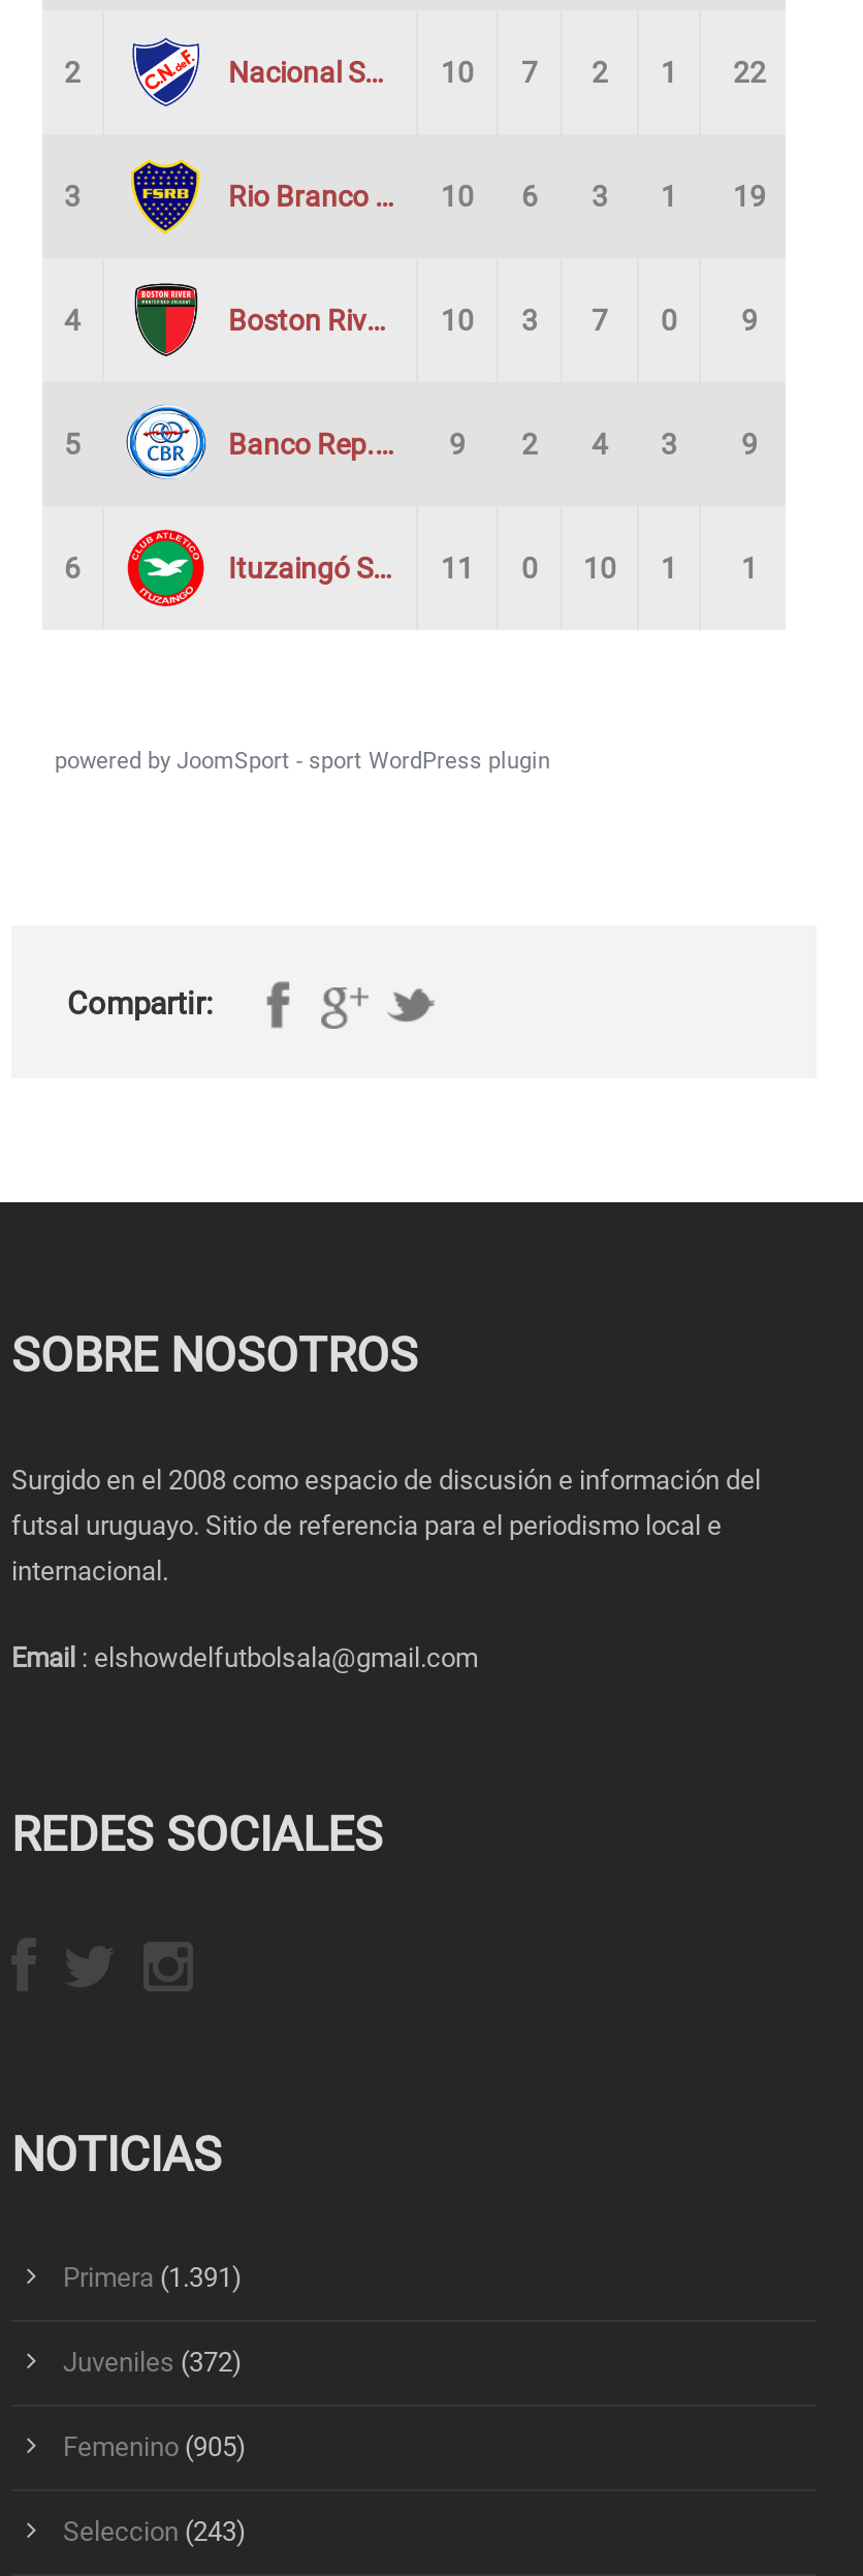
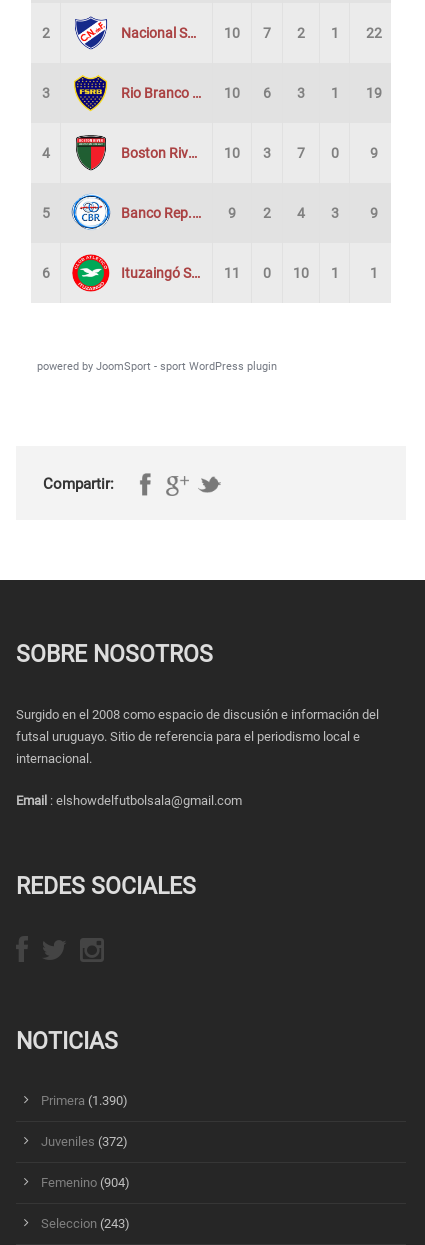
- Primera (1.391)
+ Primera (1.390)

- Femenino (905)
+ Femenino (904)
